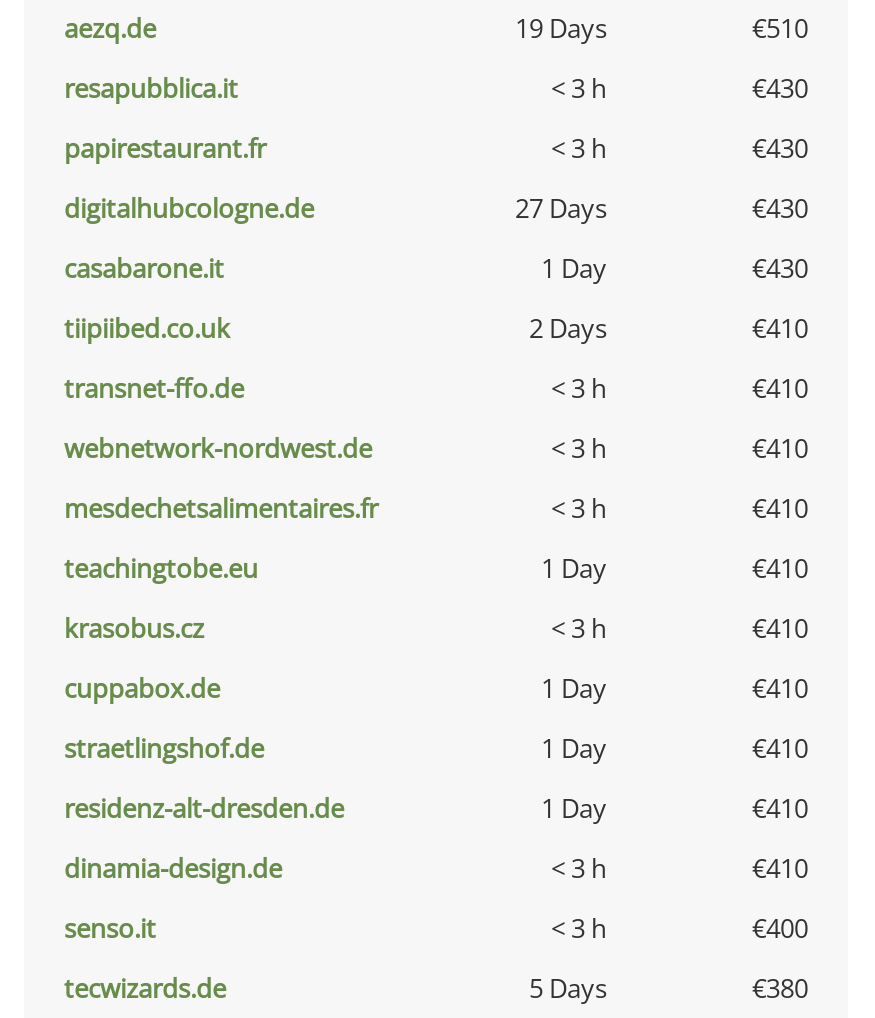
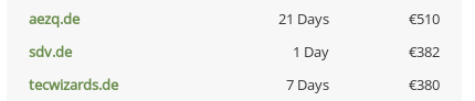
- 19 Days
+ 21 Days

- resapubblica.it
- < 3 h
- €430
- papirestaurant.fr
- < 3 h
- €430
- digitalhubcologne.de
- 27 Days
- €430
- casabarone.it
+ sdv.de

- €430
- tiipiibed.co.uk
- 2 Days
- €410
- transnet-ffo.de
- < 3 h
- €410
- webnetwork-nordwest.de
- < 3 h
- €410
- mesdechetsalimentaires.fr
- < 3 h
- €410
- teachingtobe.eu
- 1 Day
- €410
- krasobus.cz
- < 3 h
- €410
- cuppabox.de
- 1 Day
- €410
- straetlingshof.de
- 1 Day
- €410
- residenz-alt-dresden.de
- 1 Day
- €410
- dinamia-design.de
- < 3 h
- €410
- senso.it
- < 3 h
- €400
+ €382

- 5 Days
+ 7 Days
